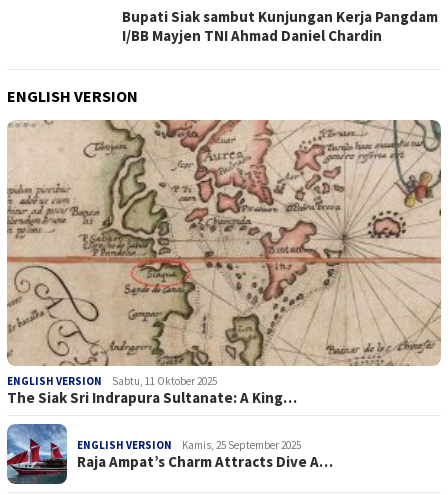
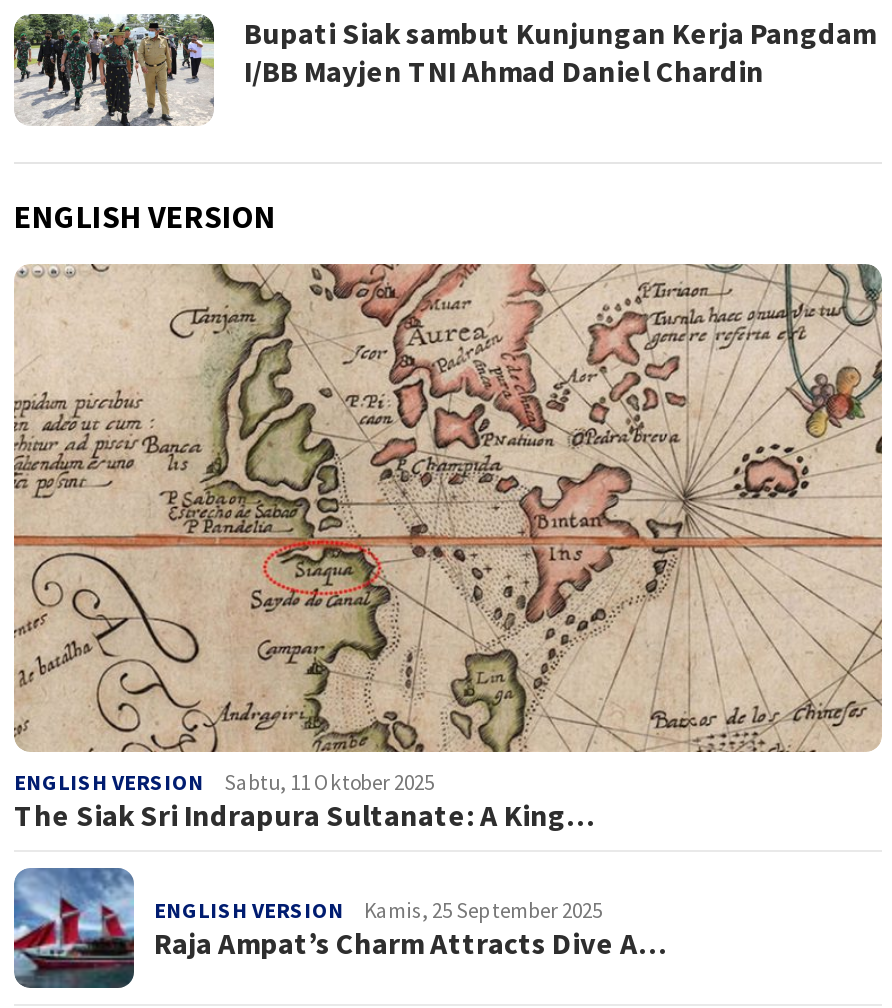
+ [image]
